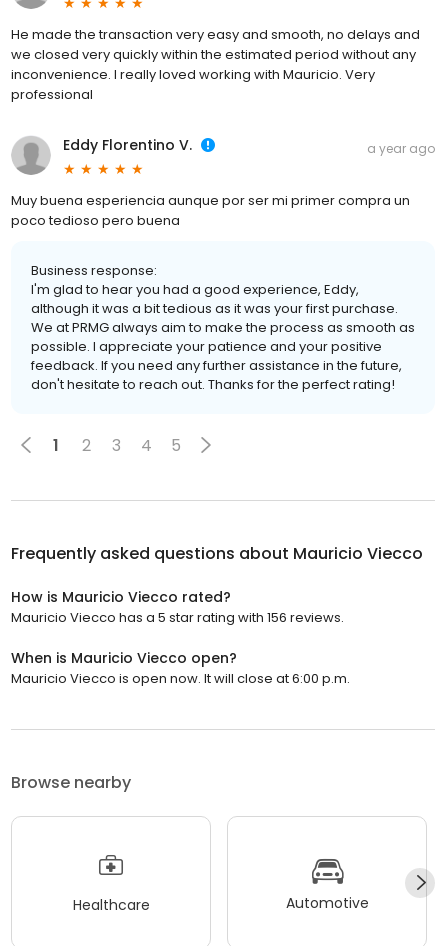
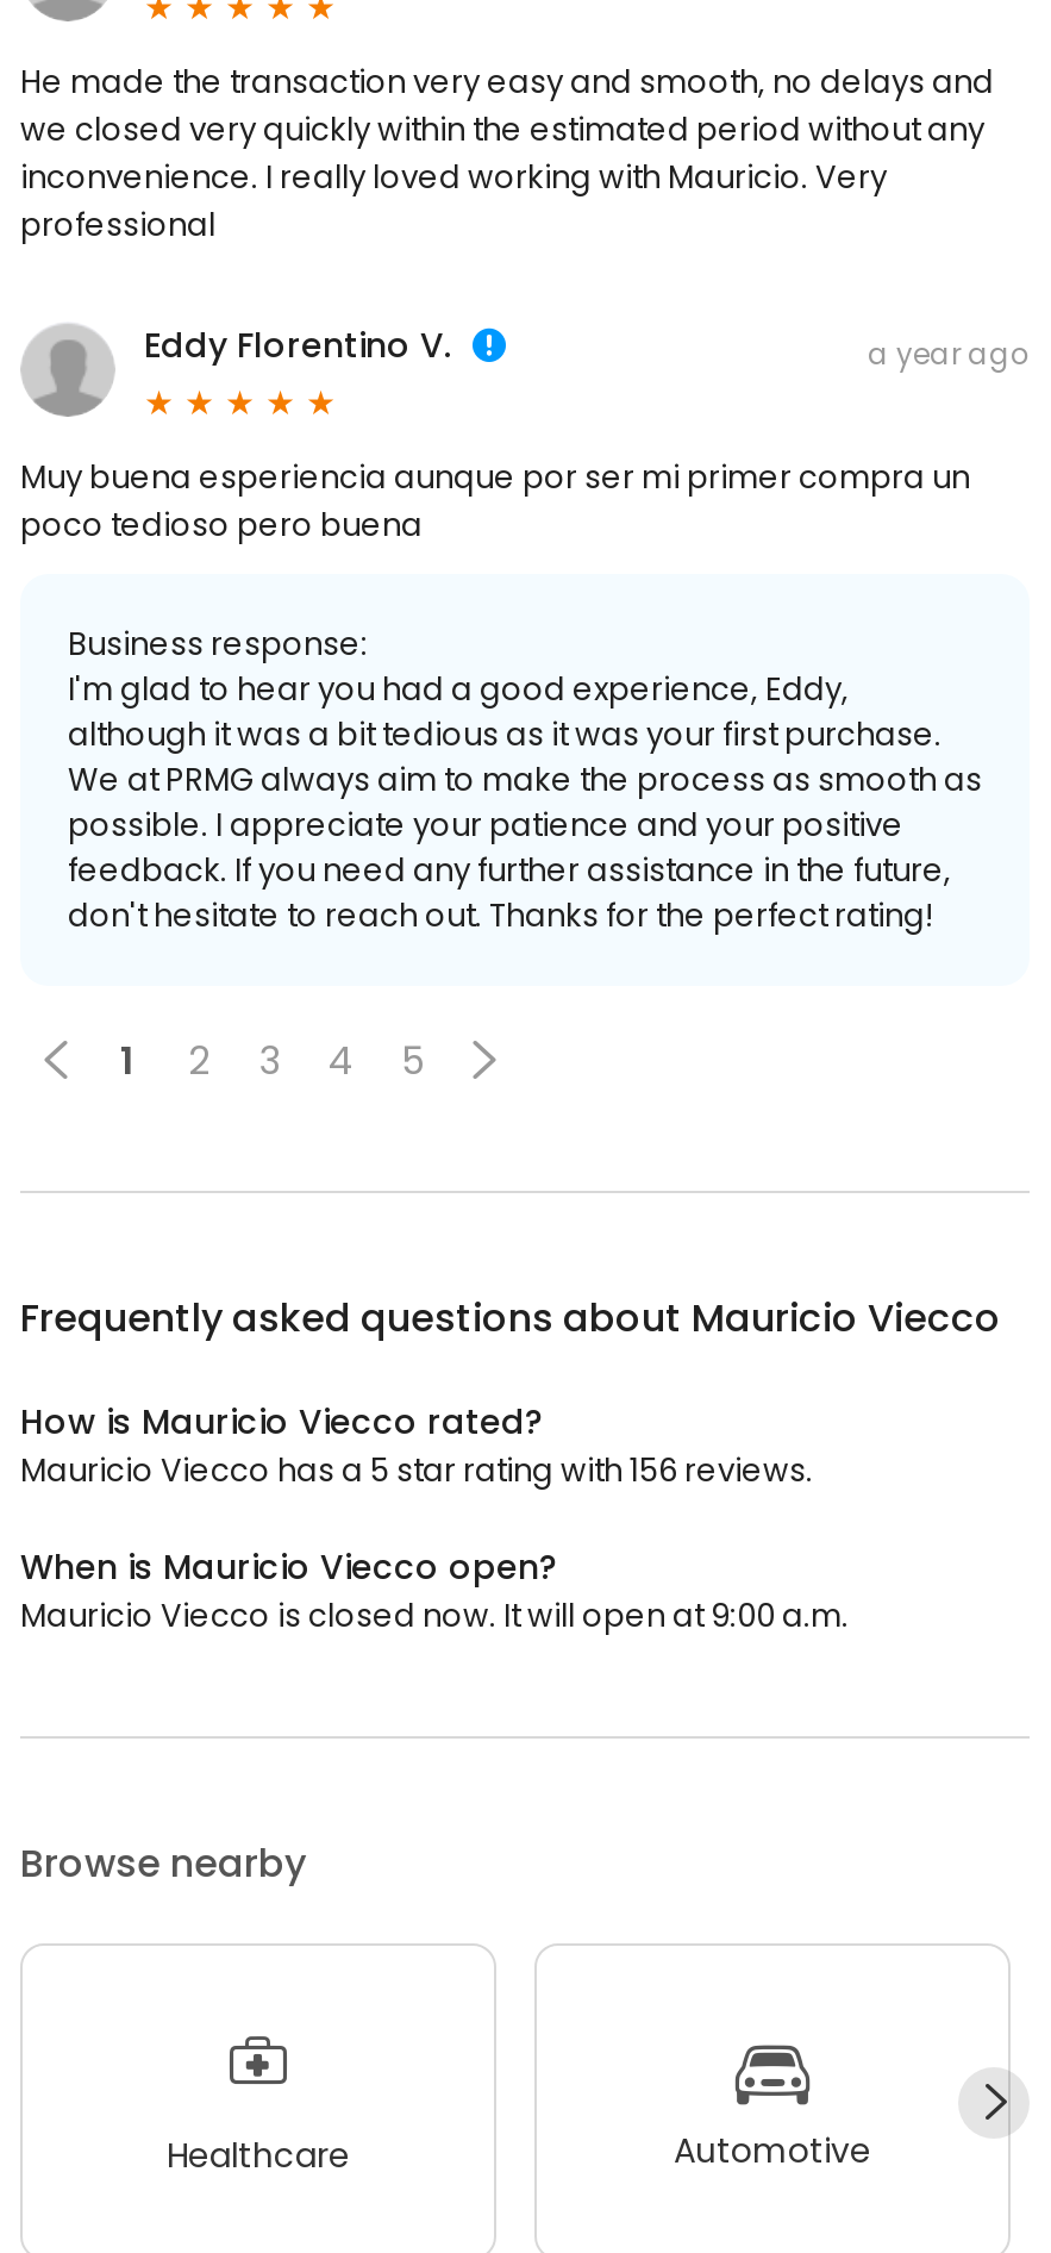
- Mauricio Viecco is open now. It will close at 6:00 p.m.
+ Mauricio Viecco is closed now. It will open at 9:00 a.m.
